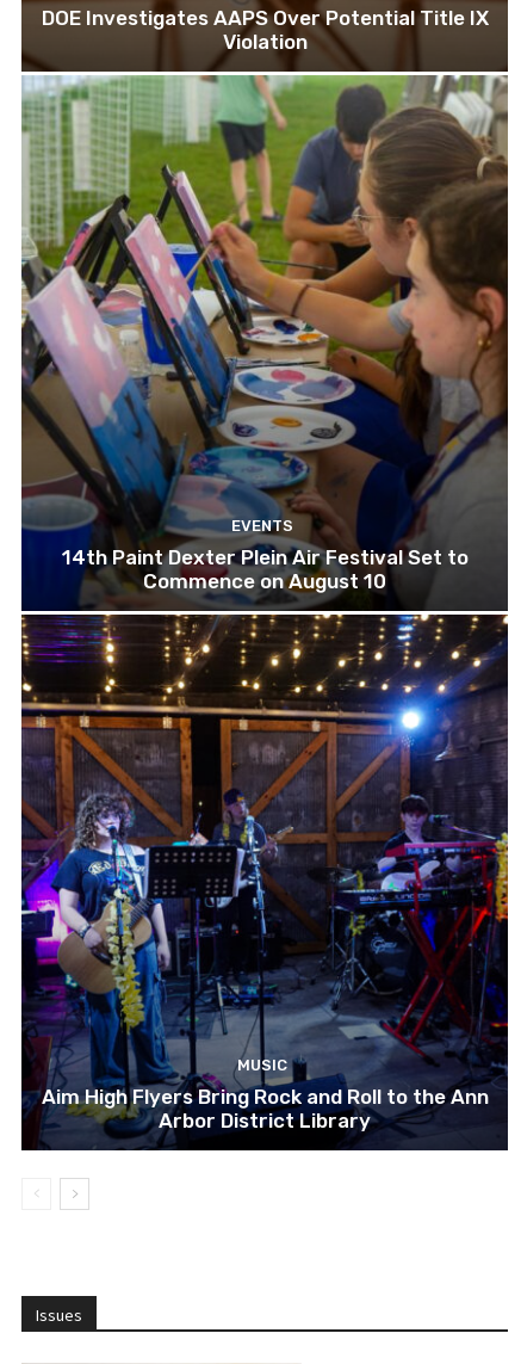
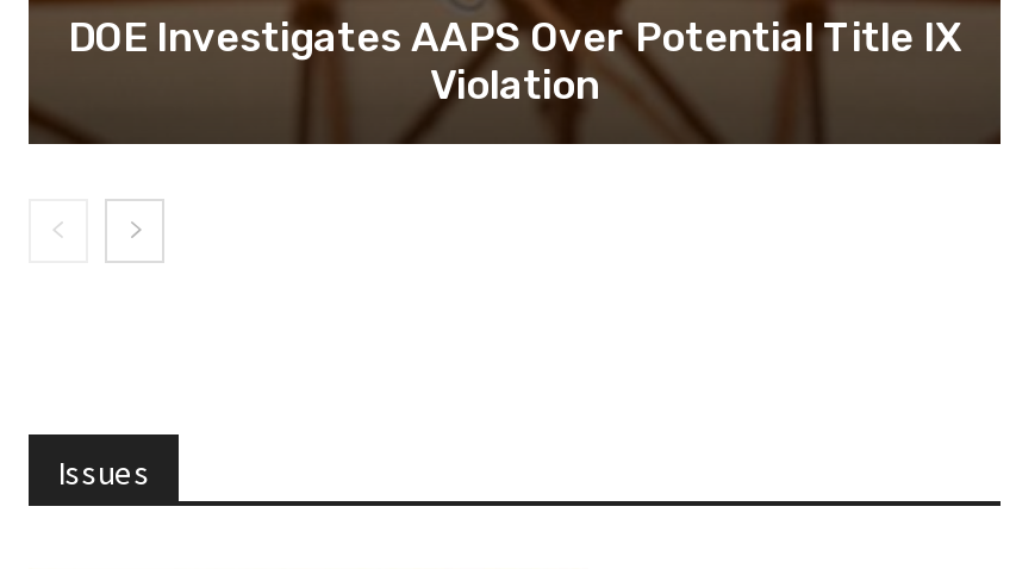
- [image]
- EVENTS
- 14th Paint Dexter Plein Air Festival Set to
- Commence on August 10

- MUSIC
- Aim High Flyers Bring Rock and Roll to the Ann
- Arbor District Library
